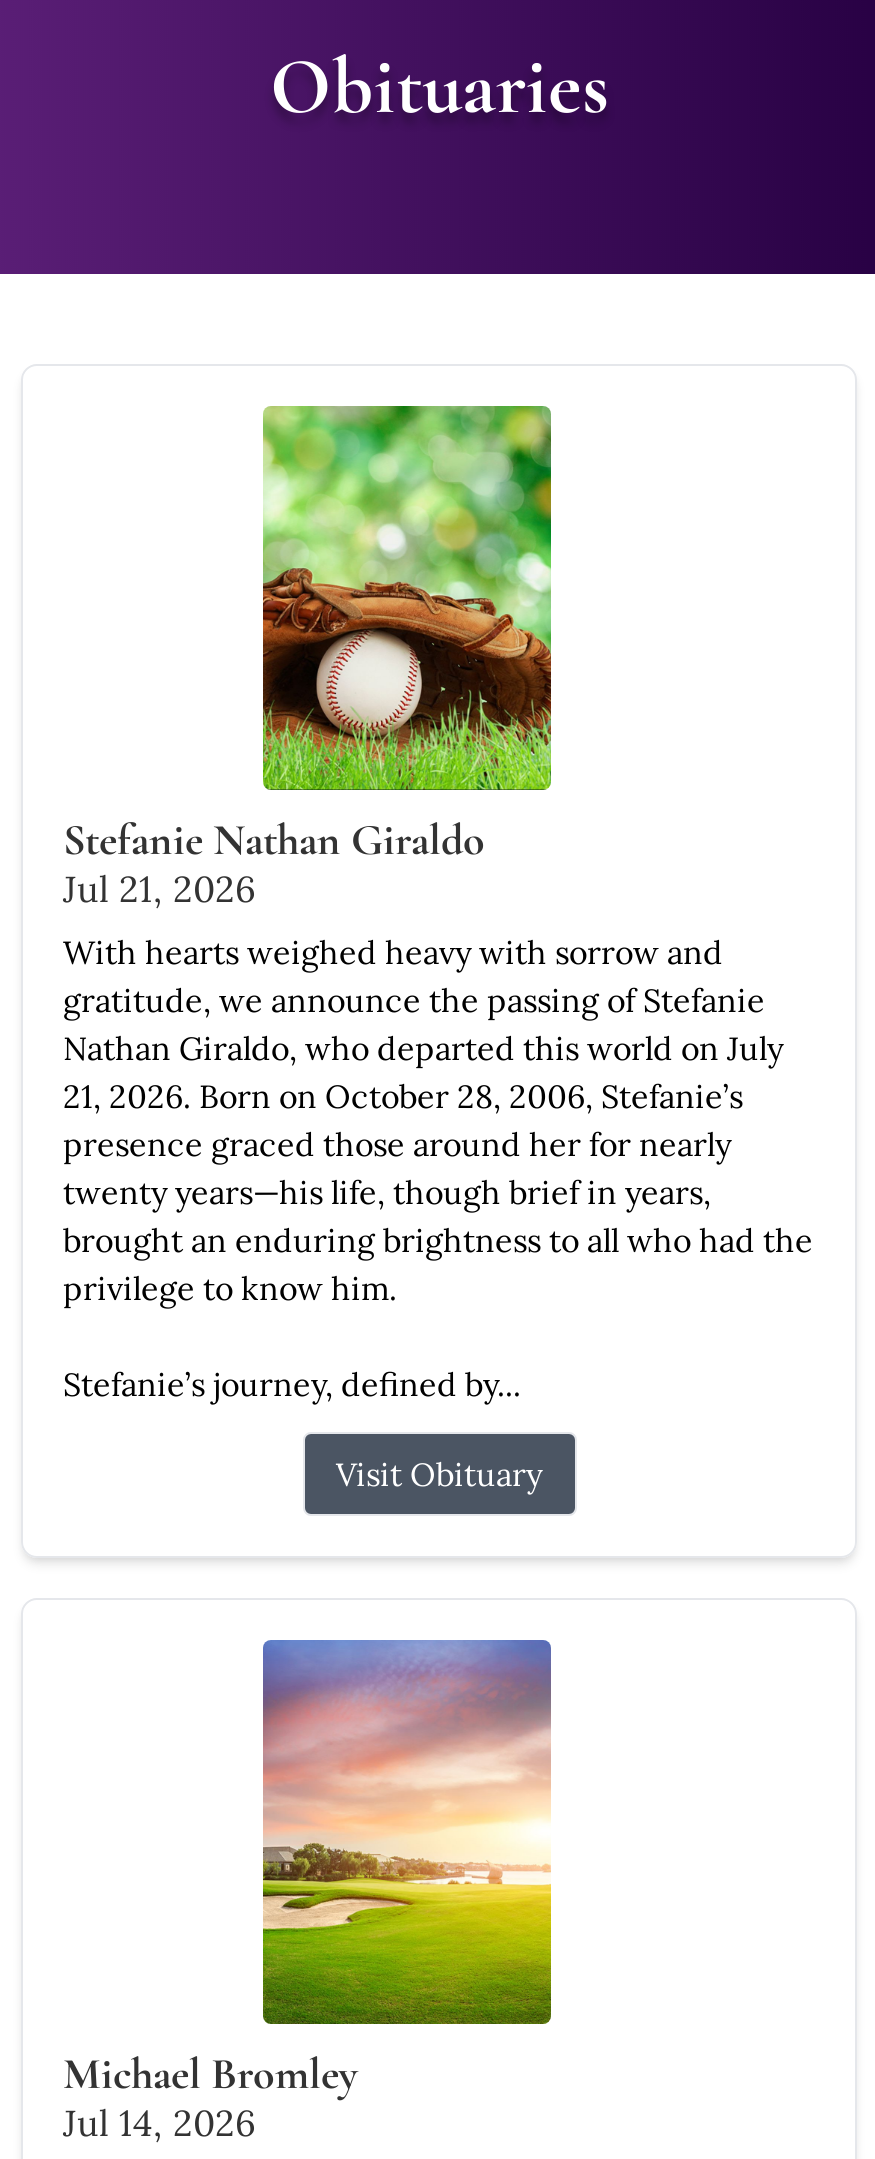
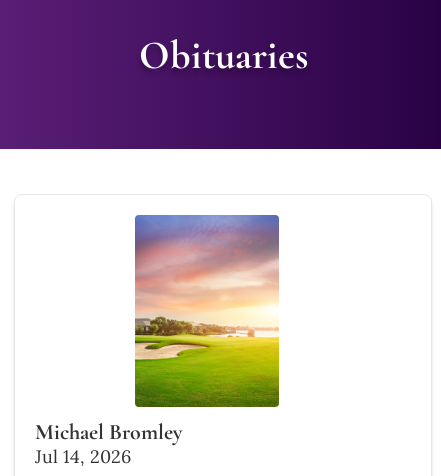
- [image]
- Stefanie Nathan Giraldo
- Jul 21, 2026
- With hearts weighed heavy with sorrow and
- gratitude, we announce the passing of Stefanie
- Nathan Giraldo, who departed this world on July
- 21, 2026. Born on October 28, 2006, Stefanie’s
- presence graced those around her for nearly
- twenty years—his life, though brief in years,
- brought an enduring brightness to all who had the
- privilege to know him.
- Stefanie’s journey, defined by...
- Visit Obituary
